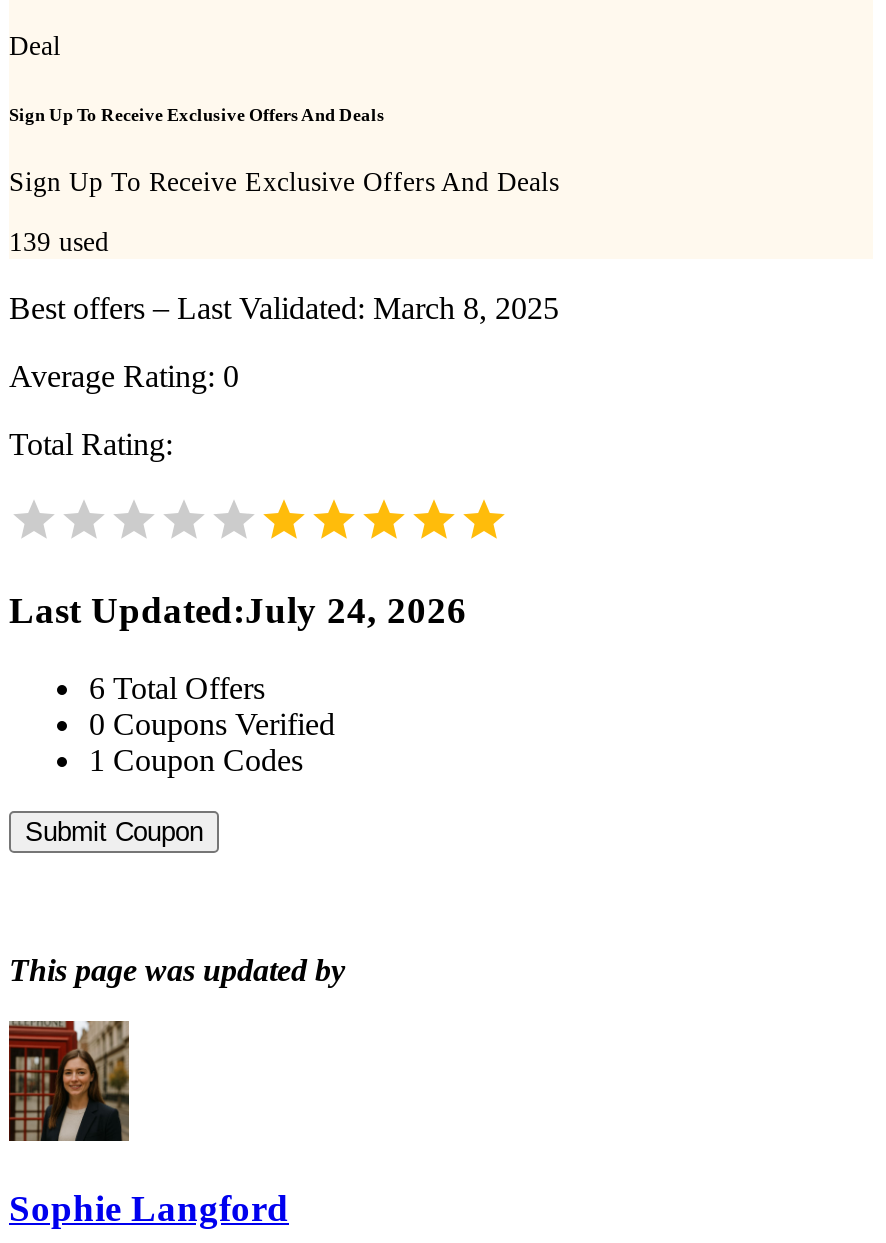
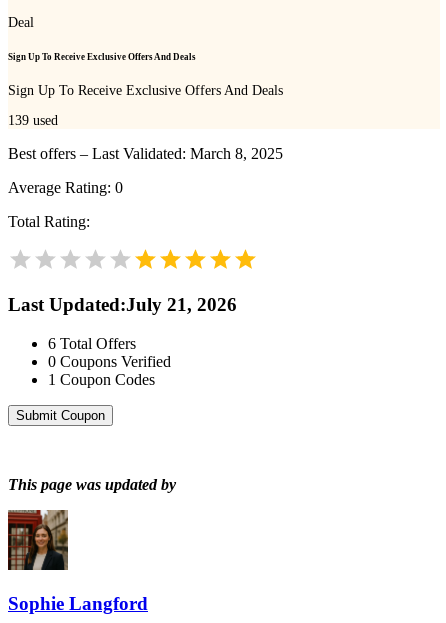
- Last Updated:July 24, 2026
+ Last Updated:July 21, 2026
